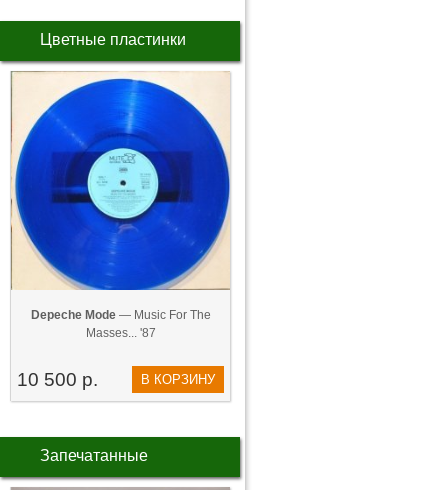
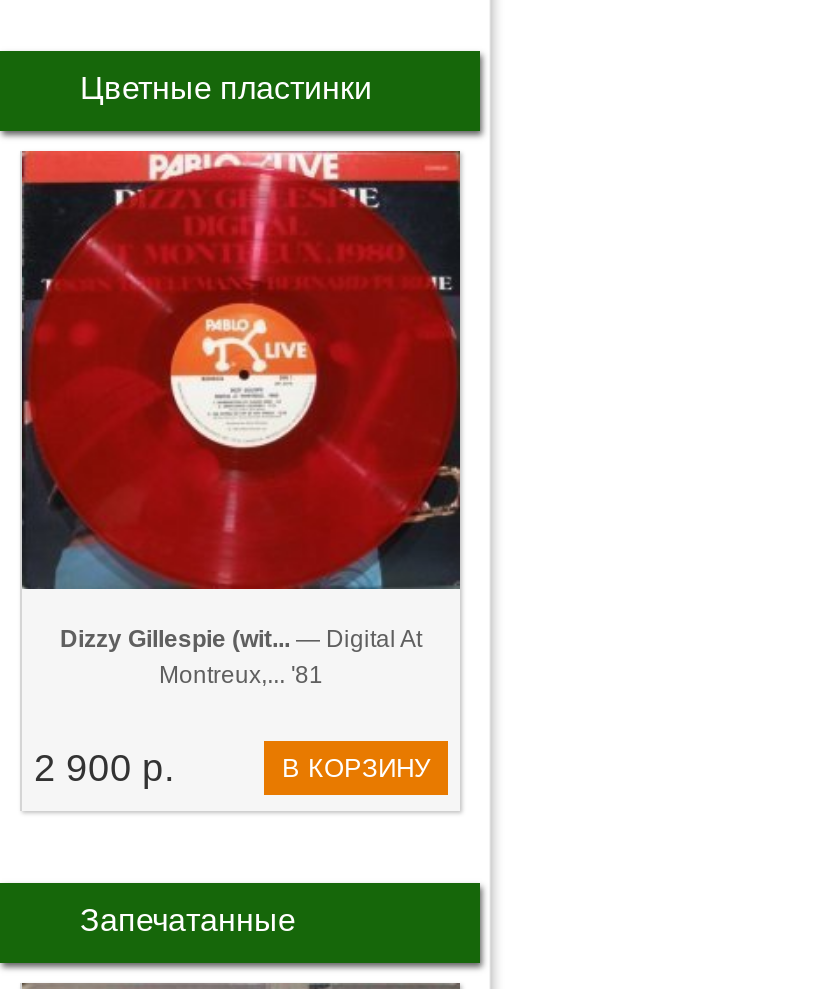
- [image]
- Depeche Mode — Music For The
- Masses... '87
+ [image]
+ Dizzy Gillespie (wit... — Digital At
+ Montreux,... '81

- 10 500 р.
+ 2 900 р.
